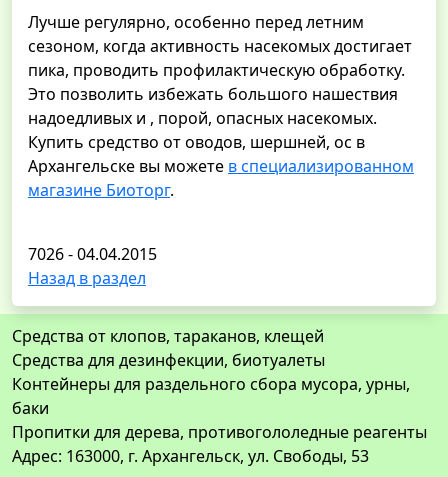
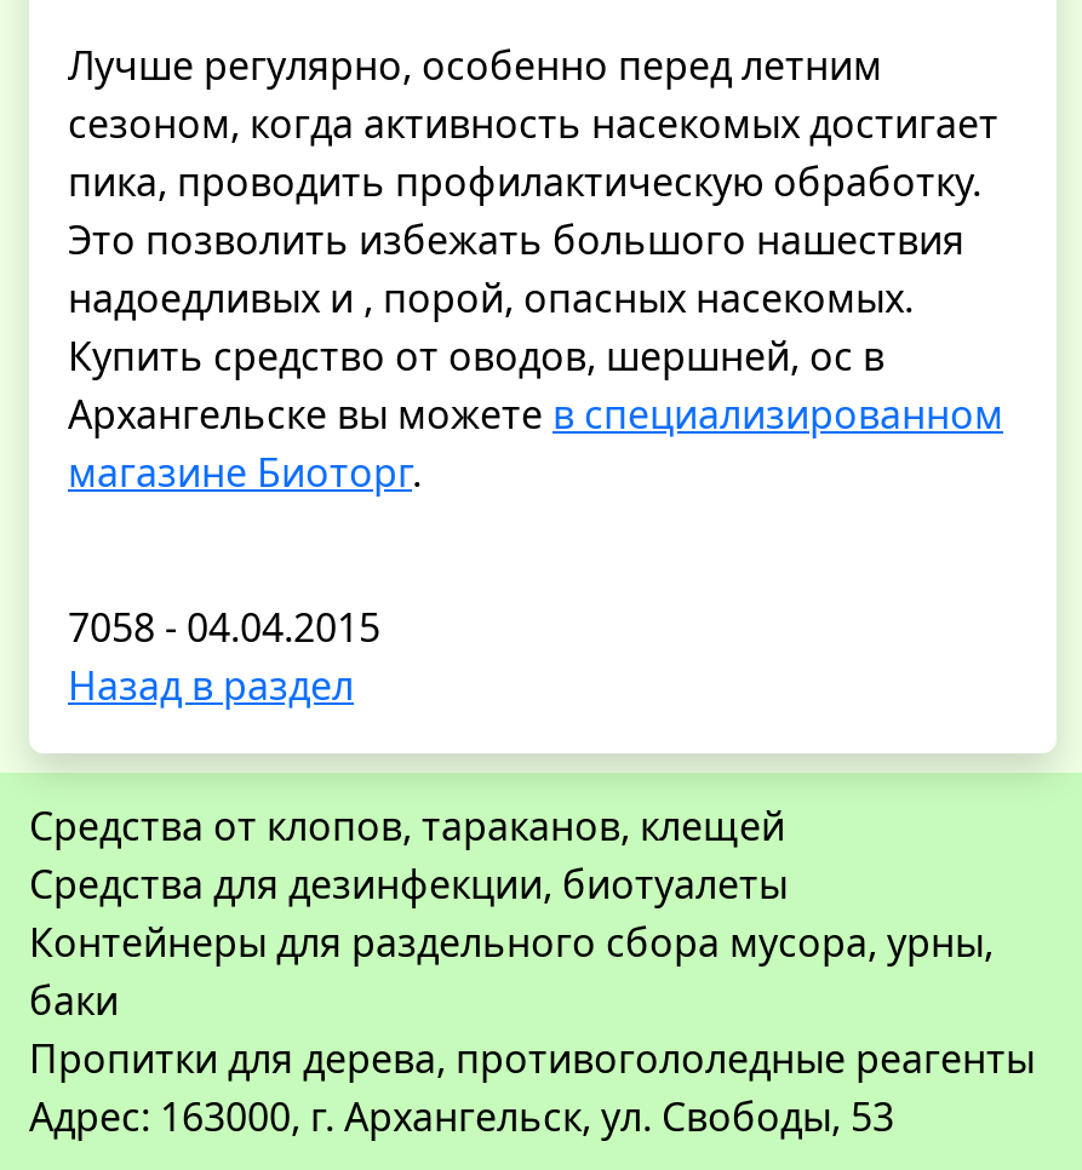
- 7026 - 04.04.2015
+ 7058 - 04.04.2015
